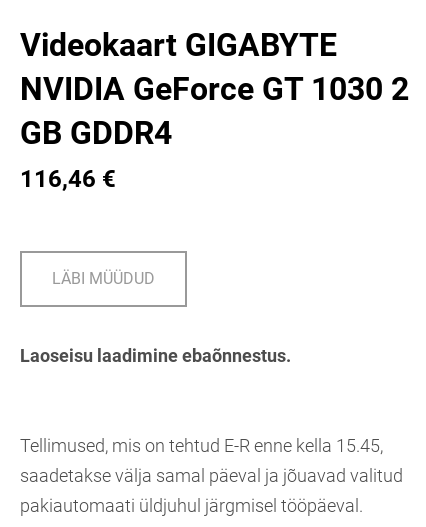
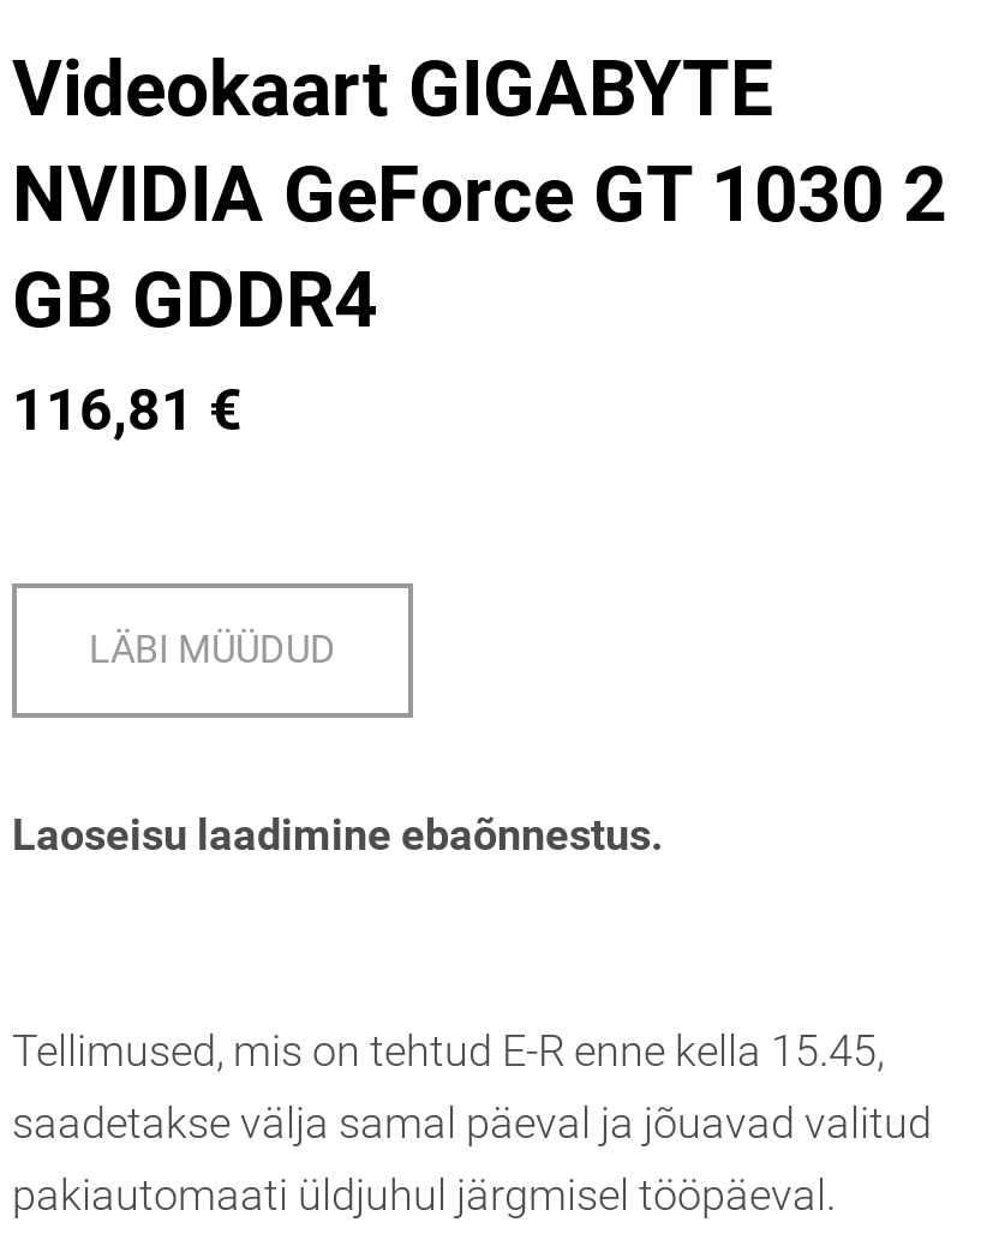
- 116,46 €
+ 116,81 €
